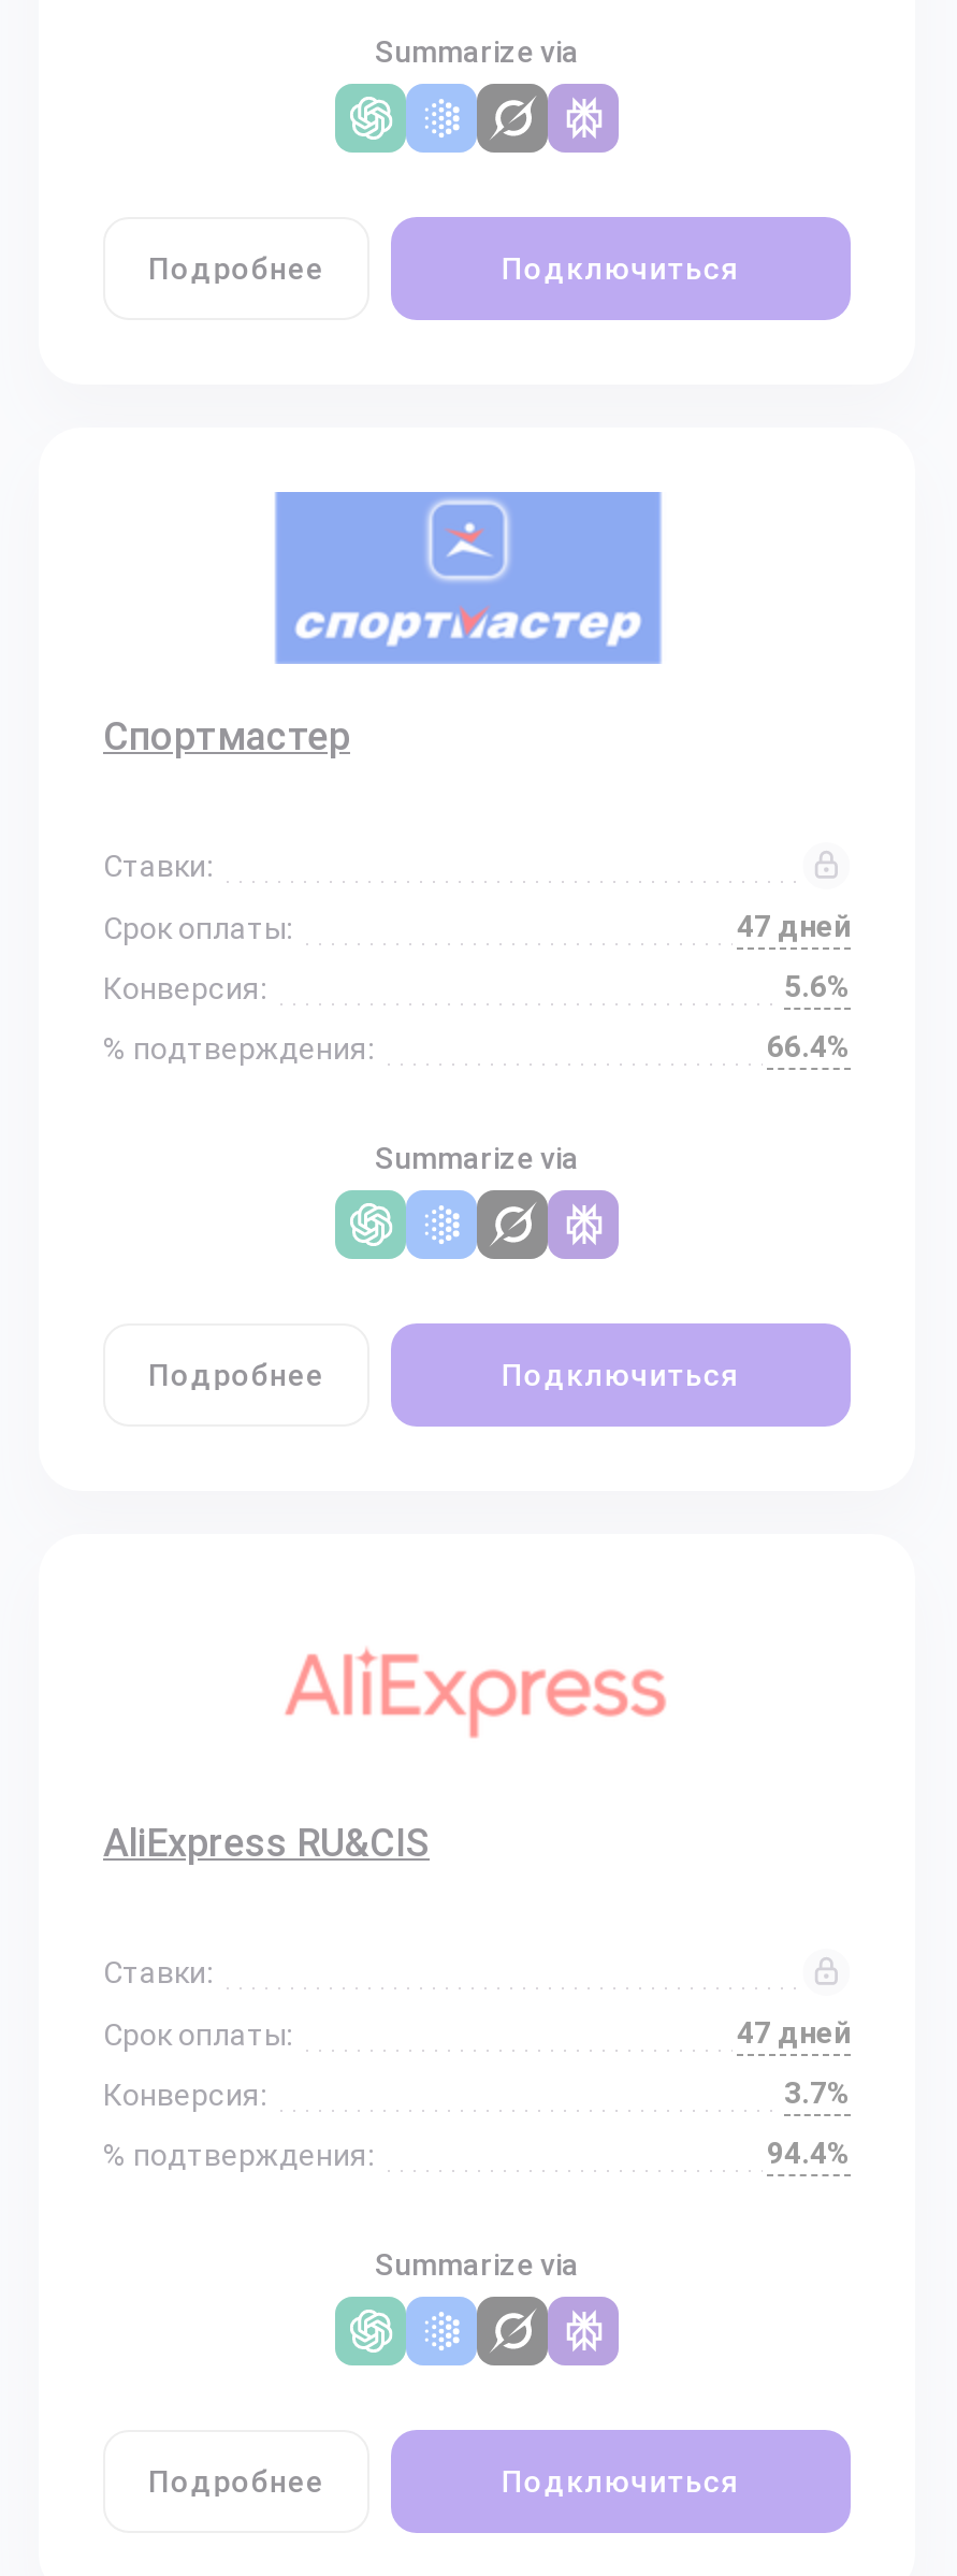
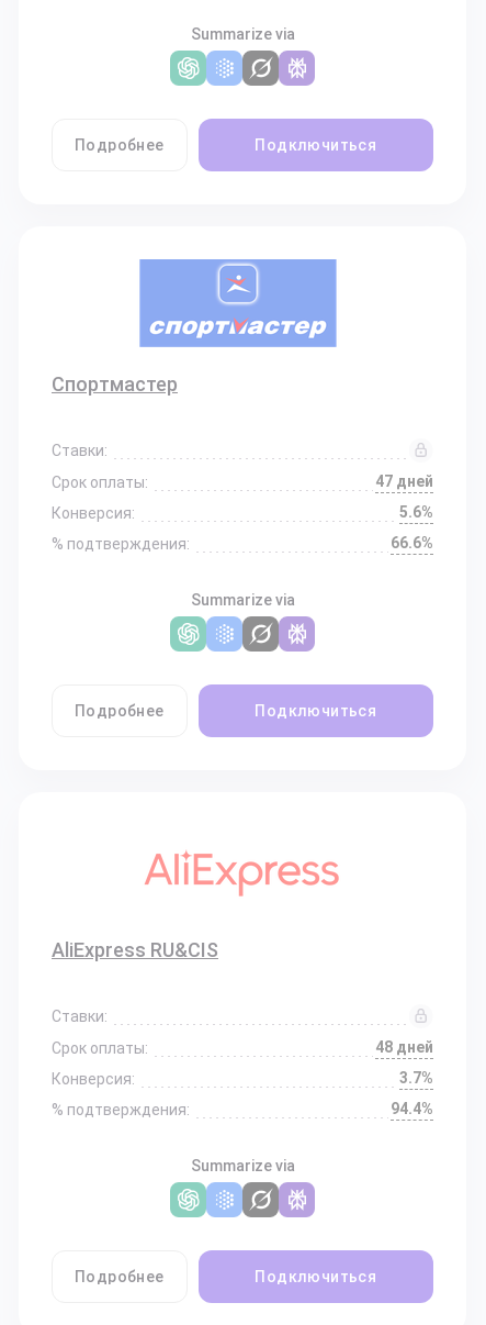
- 66.4%
+ 66.6%

- 47 дней
+ 48 дней
